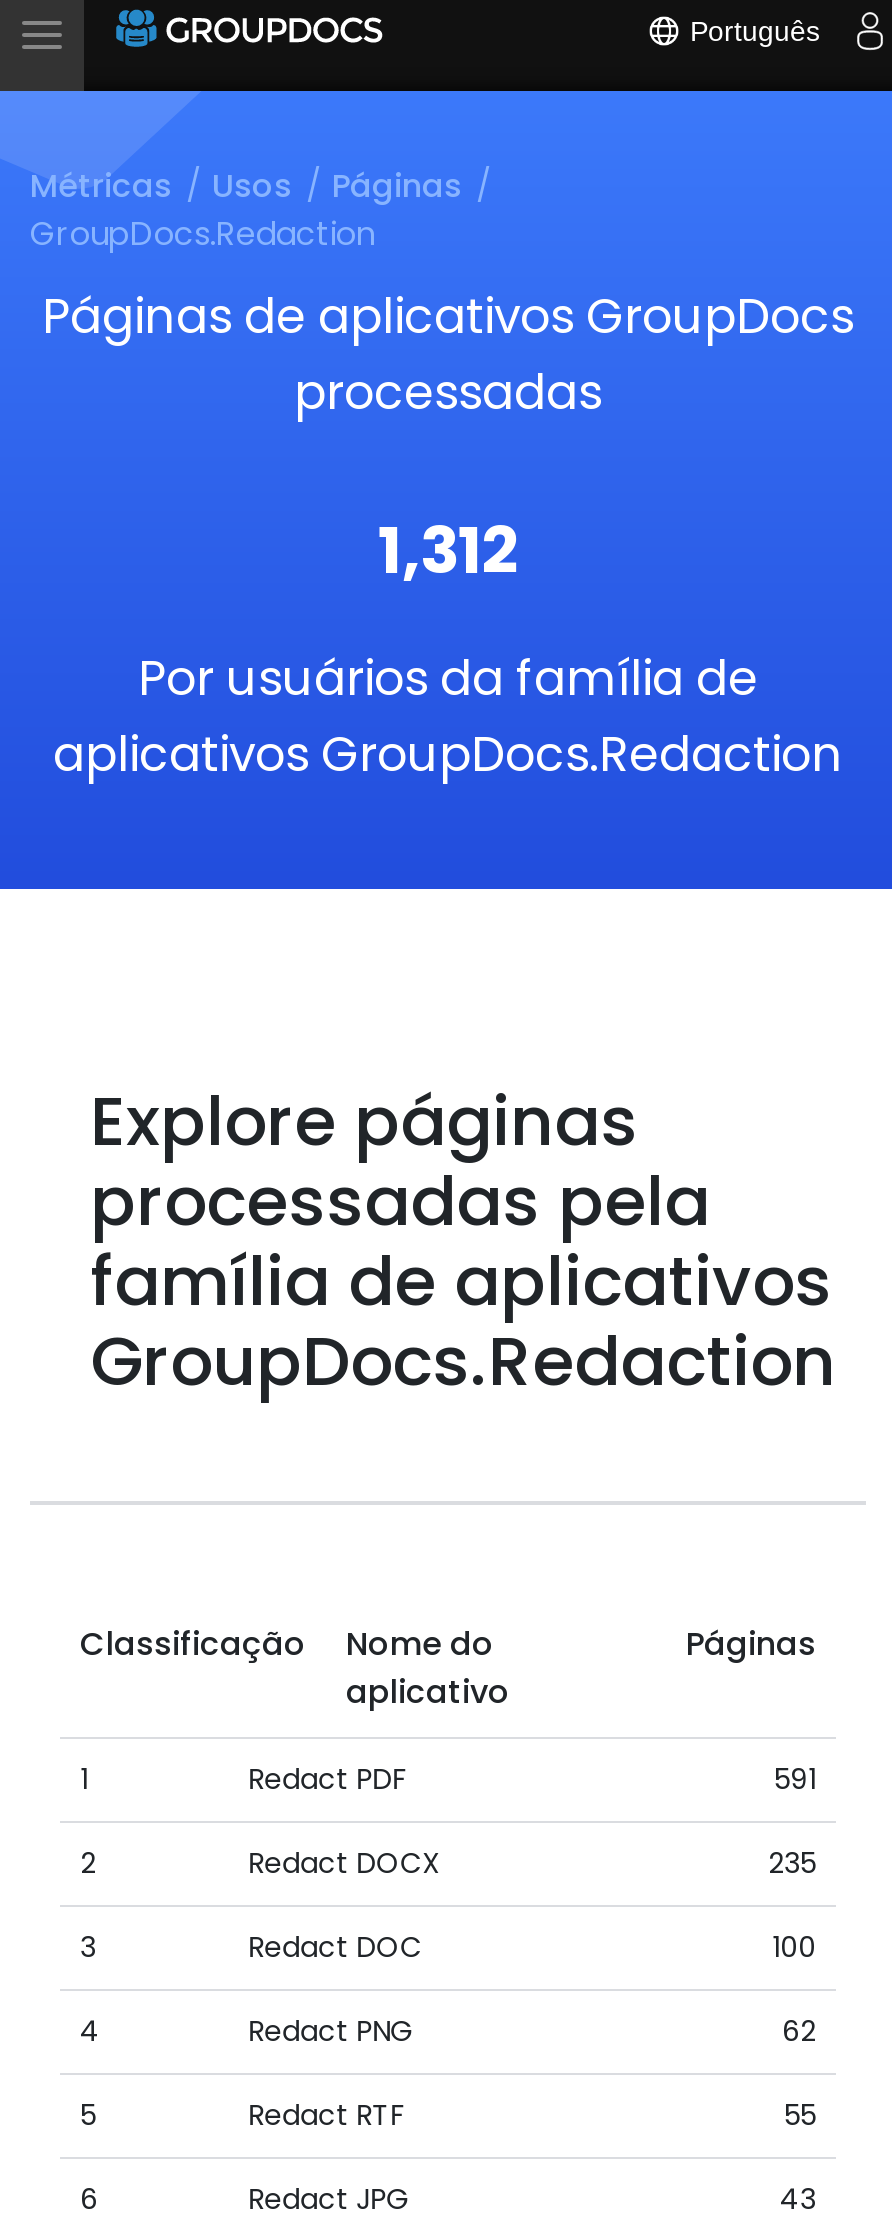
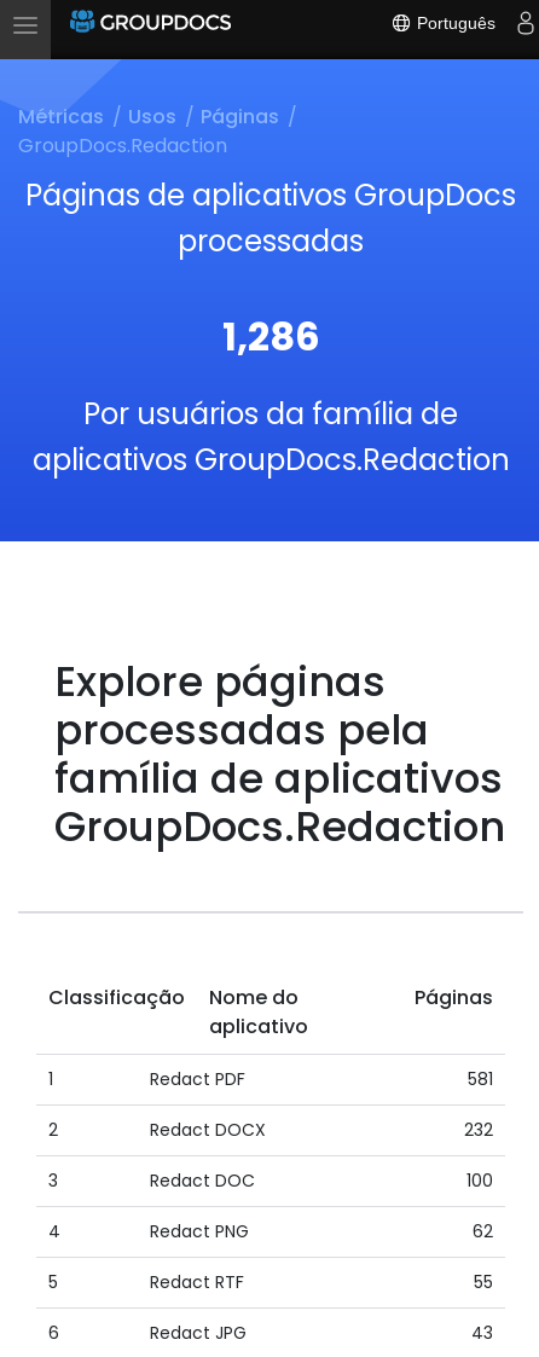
- 1,312
+ 1,286

- 591
+ 581

- 235
+ 232
